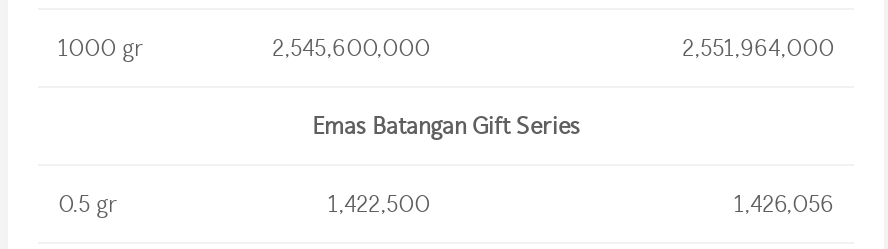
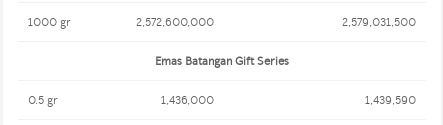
- 2,545,600,000
+ 2,572,600,000

- 2,551,964,000
+ 2,579,031,500

- 1,422,500
+ 1,436,000

- 1,426,056
+ 1,439,590
